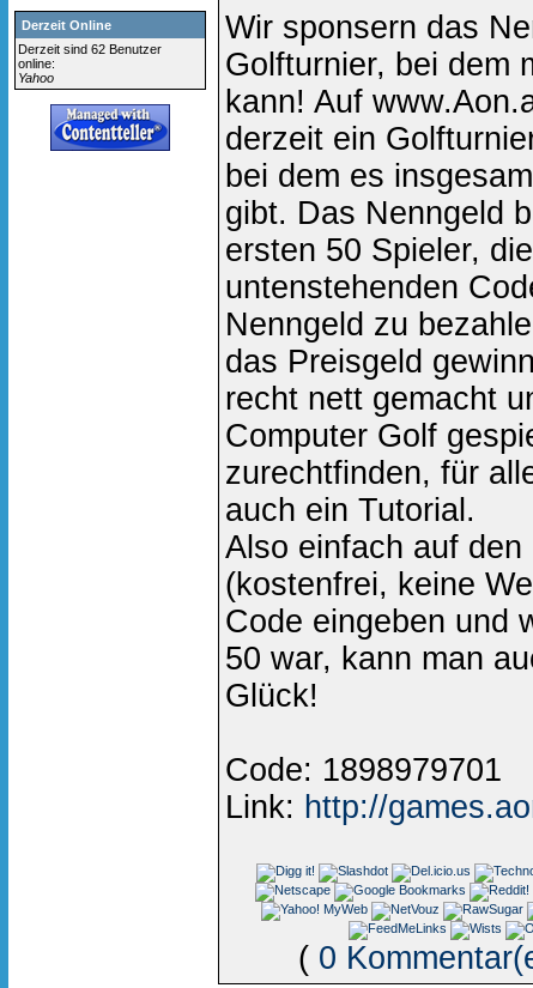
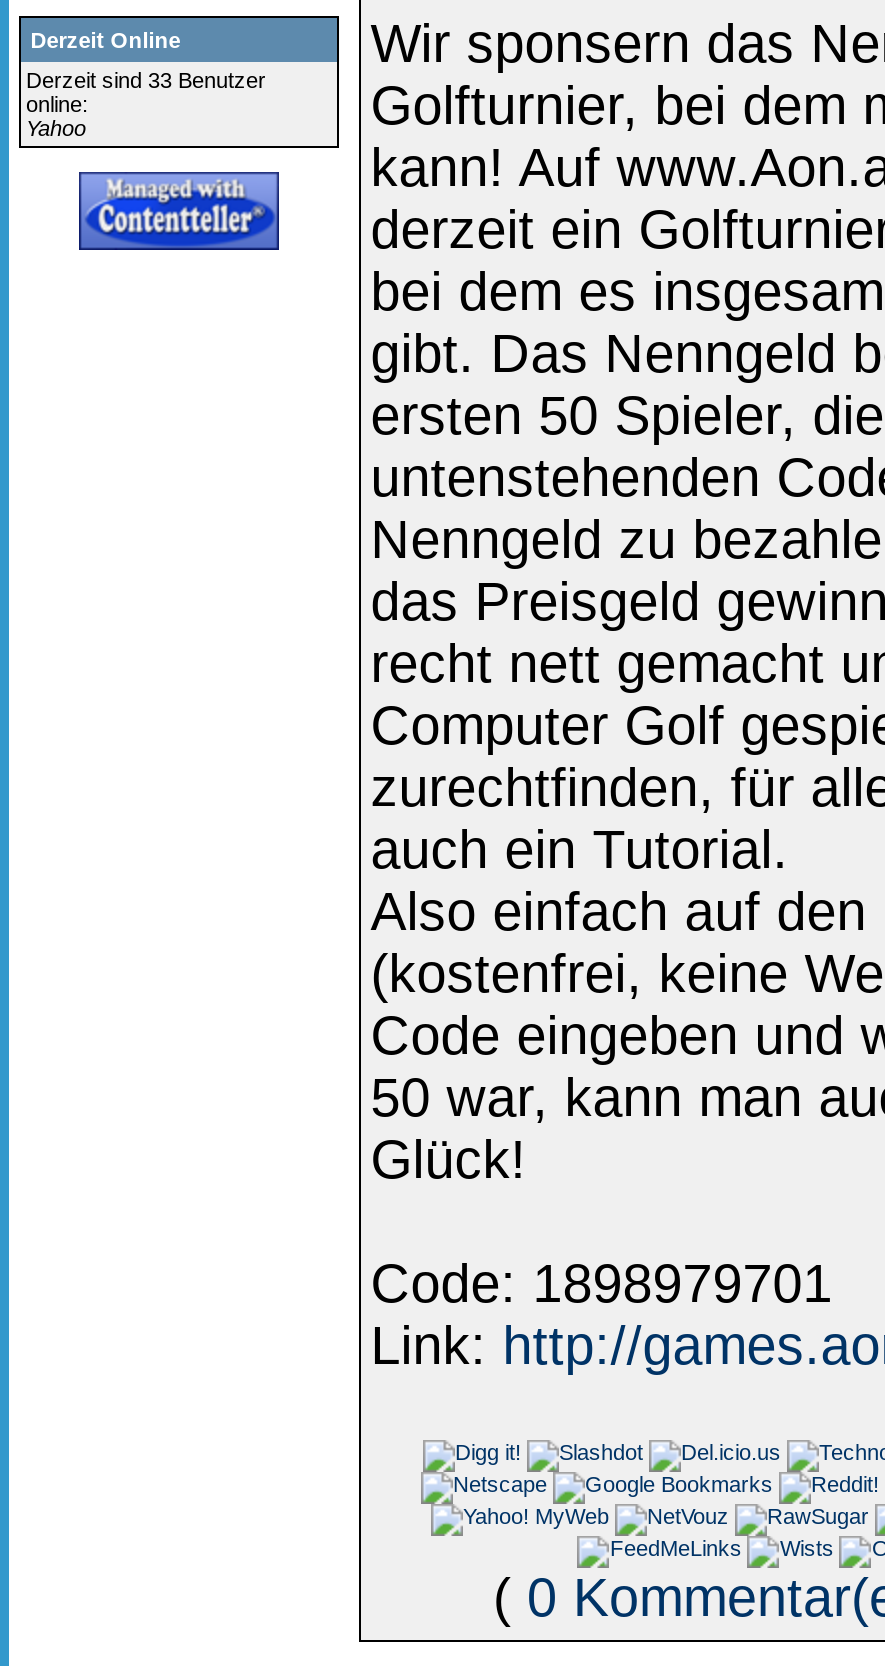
- Derzeit sind 62 Benutzer
+ Derzeit sind 33 Benutzer
